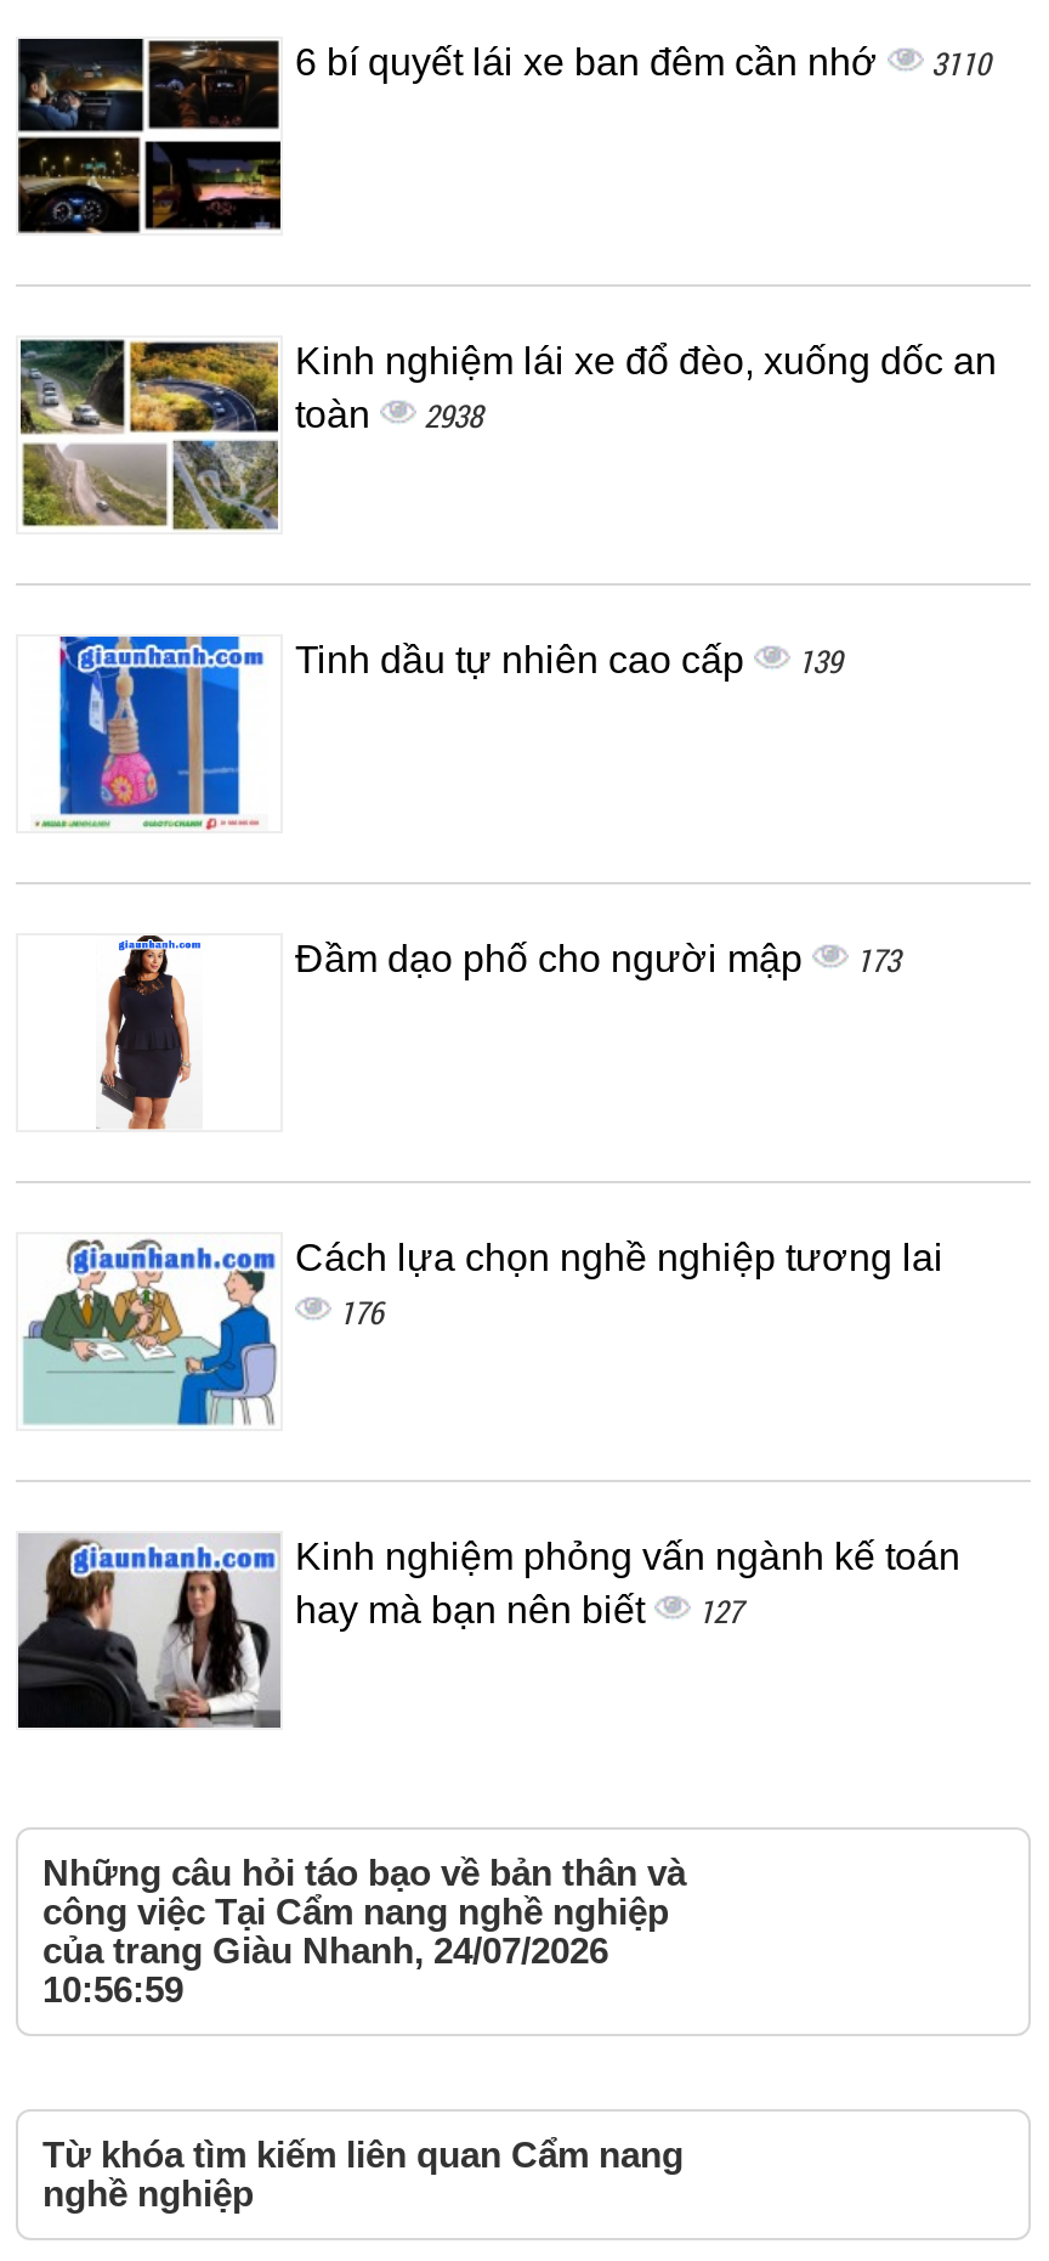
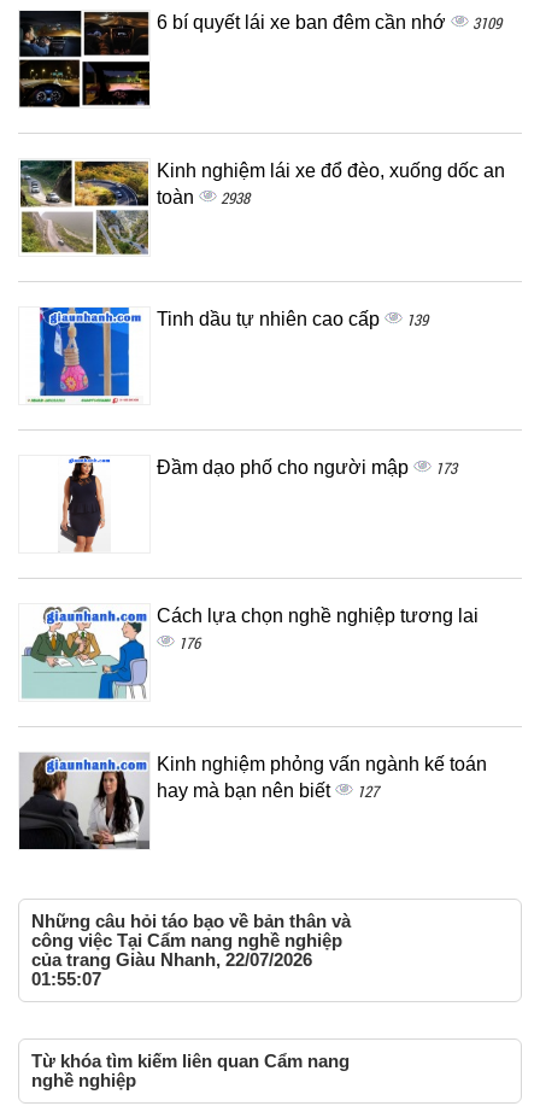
- 6 bí quyết lái xe ban đêm cần nhớ 3110
+ 6 bí quyết lái xe ban đêm cần nhớ 3109

- của trang Giàu Nhanh, 24/07/2026
+ của trang Giàu Nhanh, 22/07/2026

- 10:56:59
+ 01:55:07
